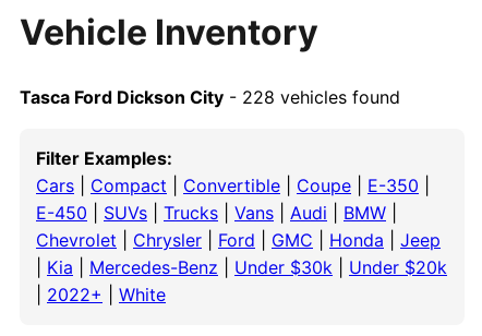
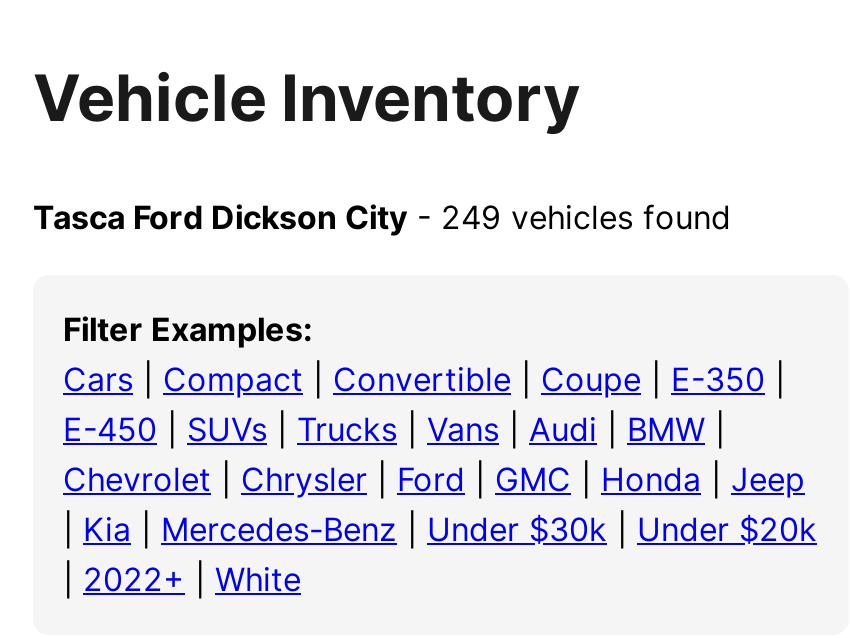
- Tasca Ford Dickson City - 228 vehicles found
+ Tasca Ford Dickson City - 249 vehicles found
